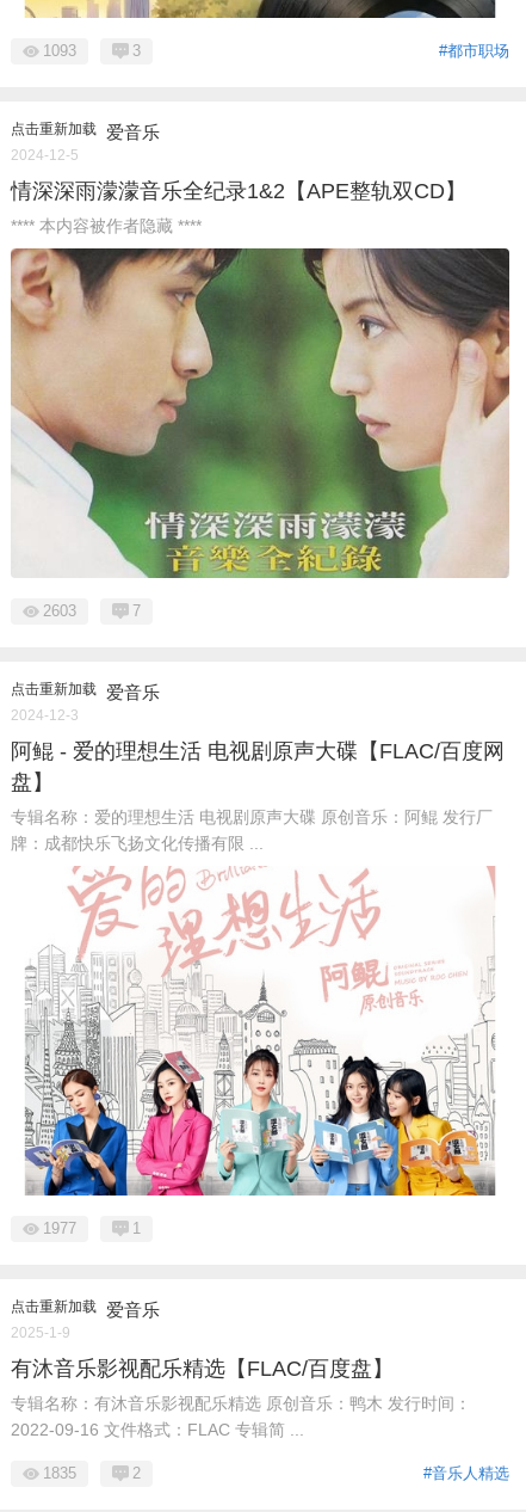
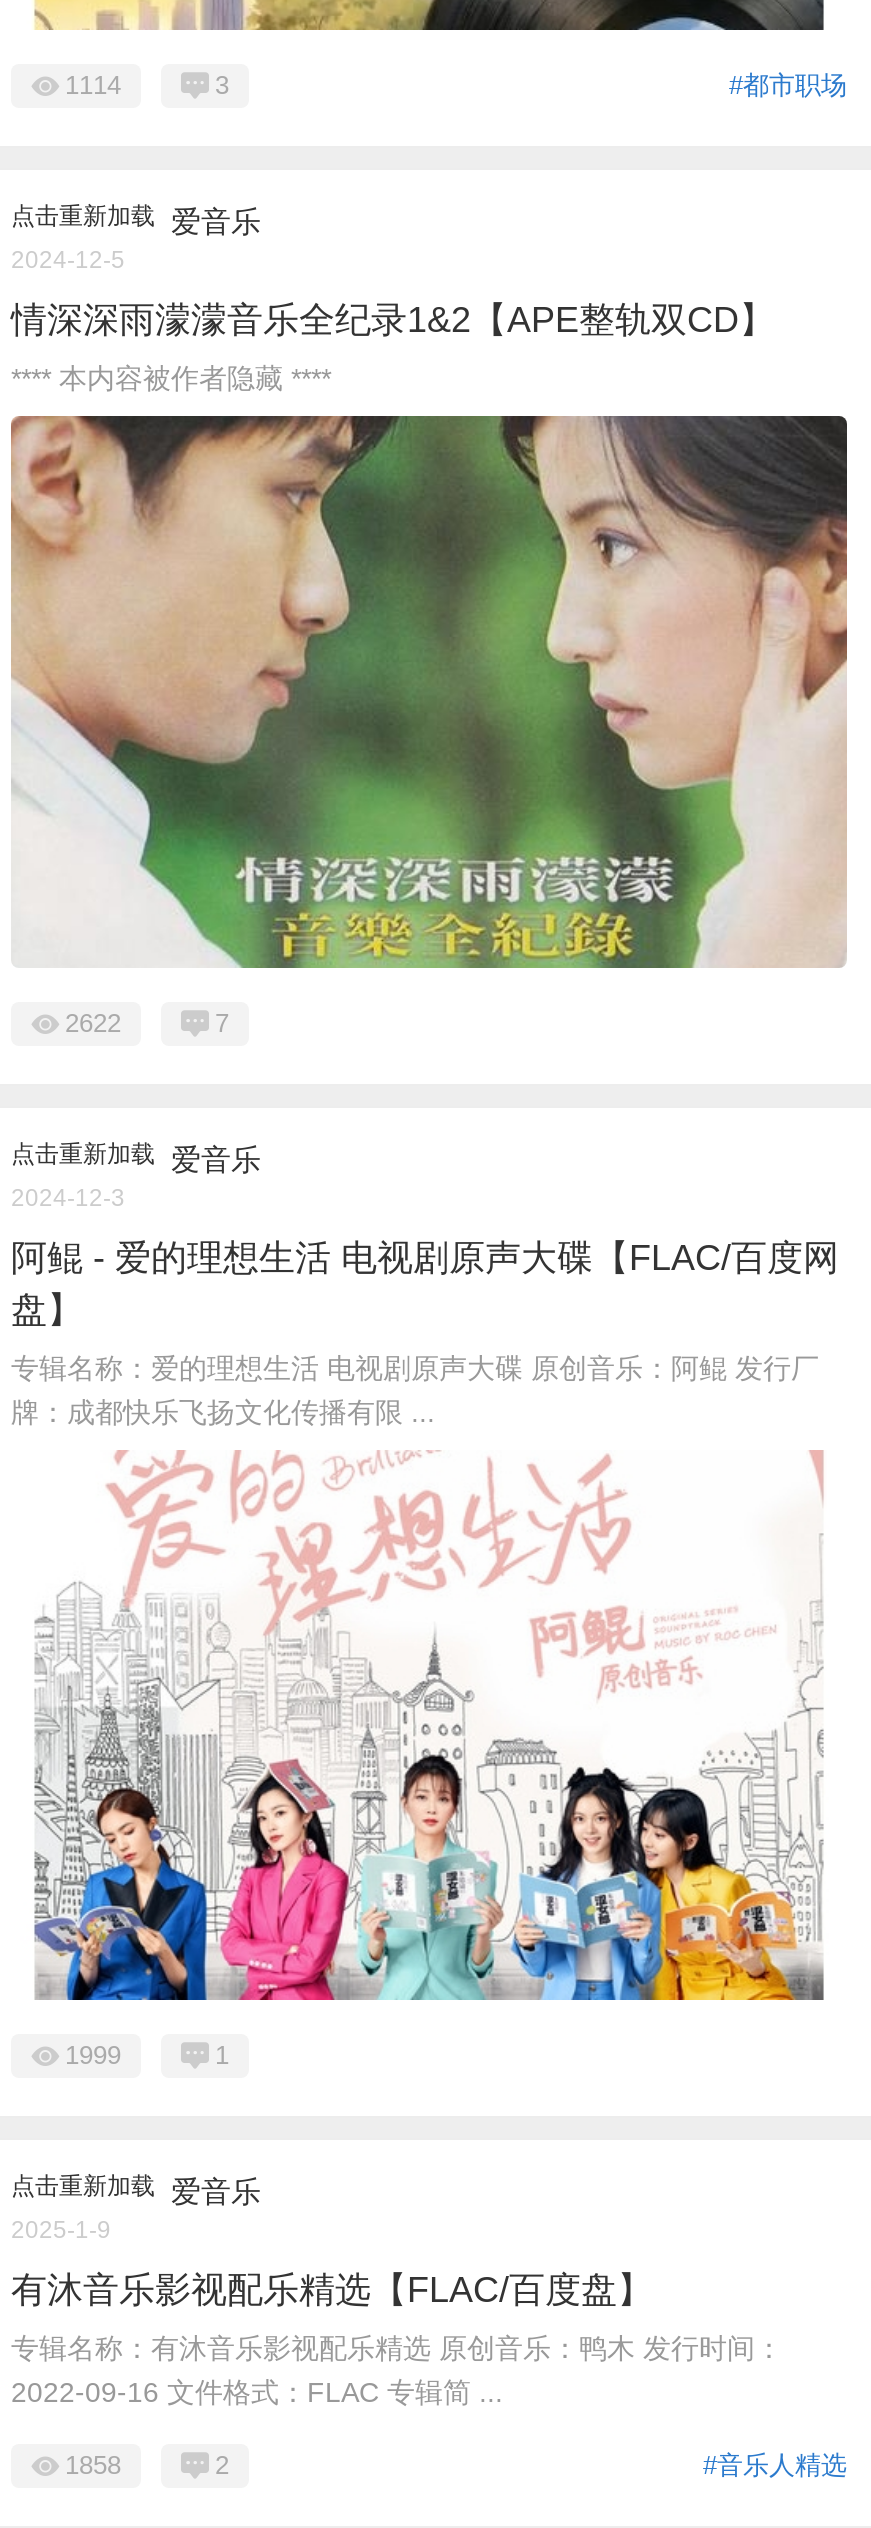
- 1093
+ 1114

- 2603
+ 2622

- 1977
+ 1999

- 1835
+ 1858
